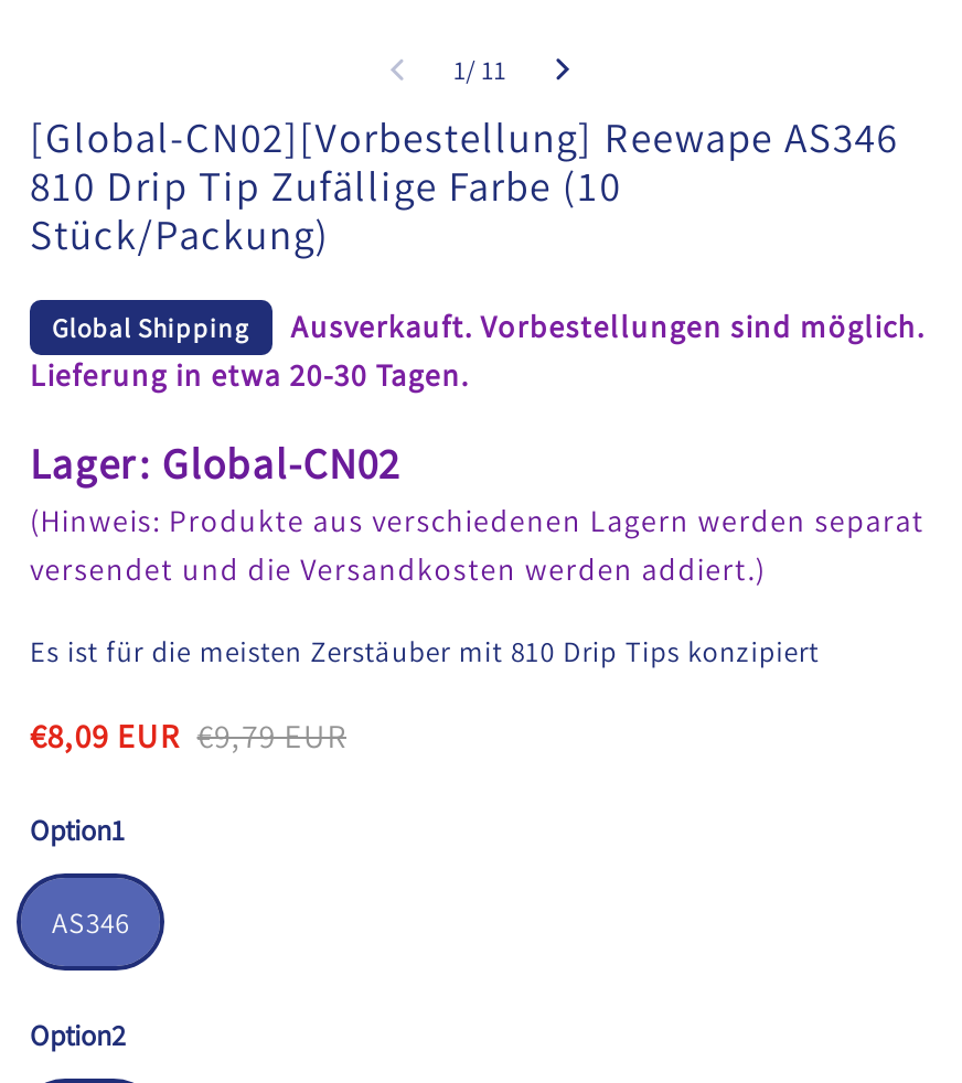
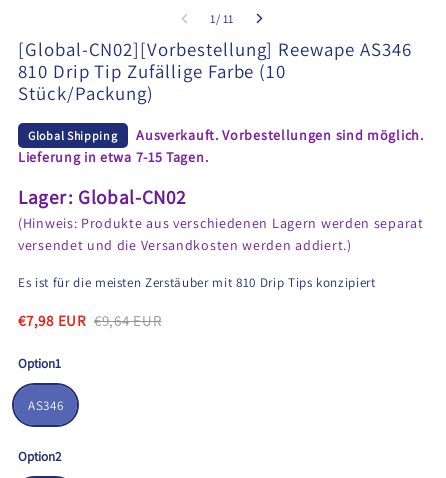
- Lieferung in etwa 20-30 Tagen.
+ Lieferung in etwa 7-15 Tagen.

- €8,09 EUR €9,79 EUR
+ €7,98 EUR €9,64 EUR
